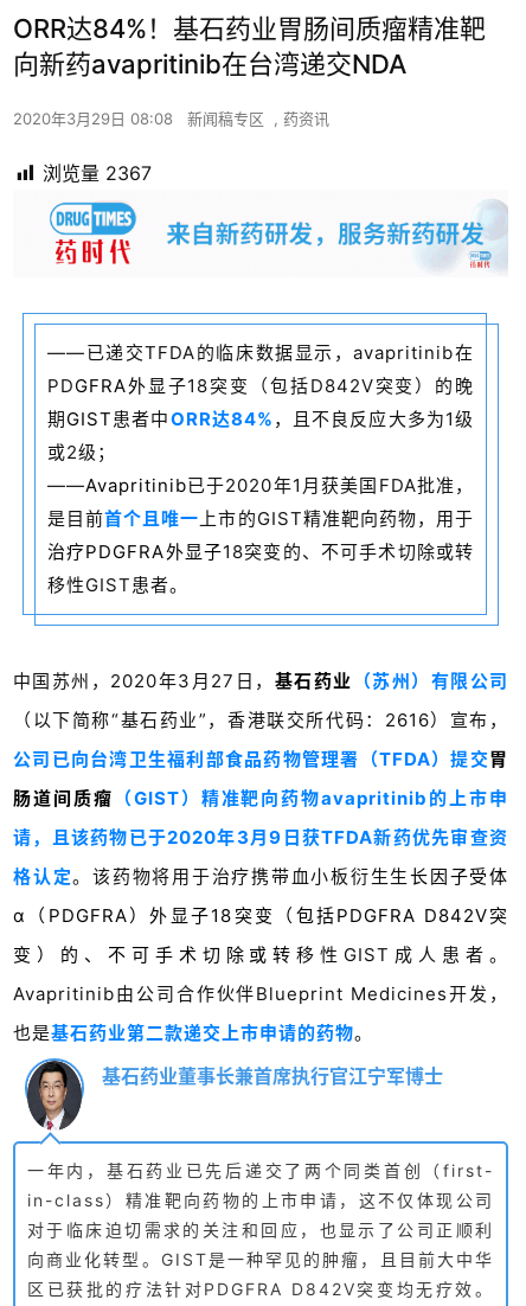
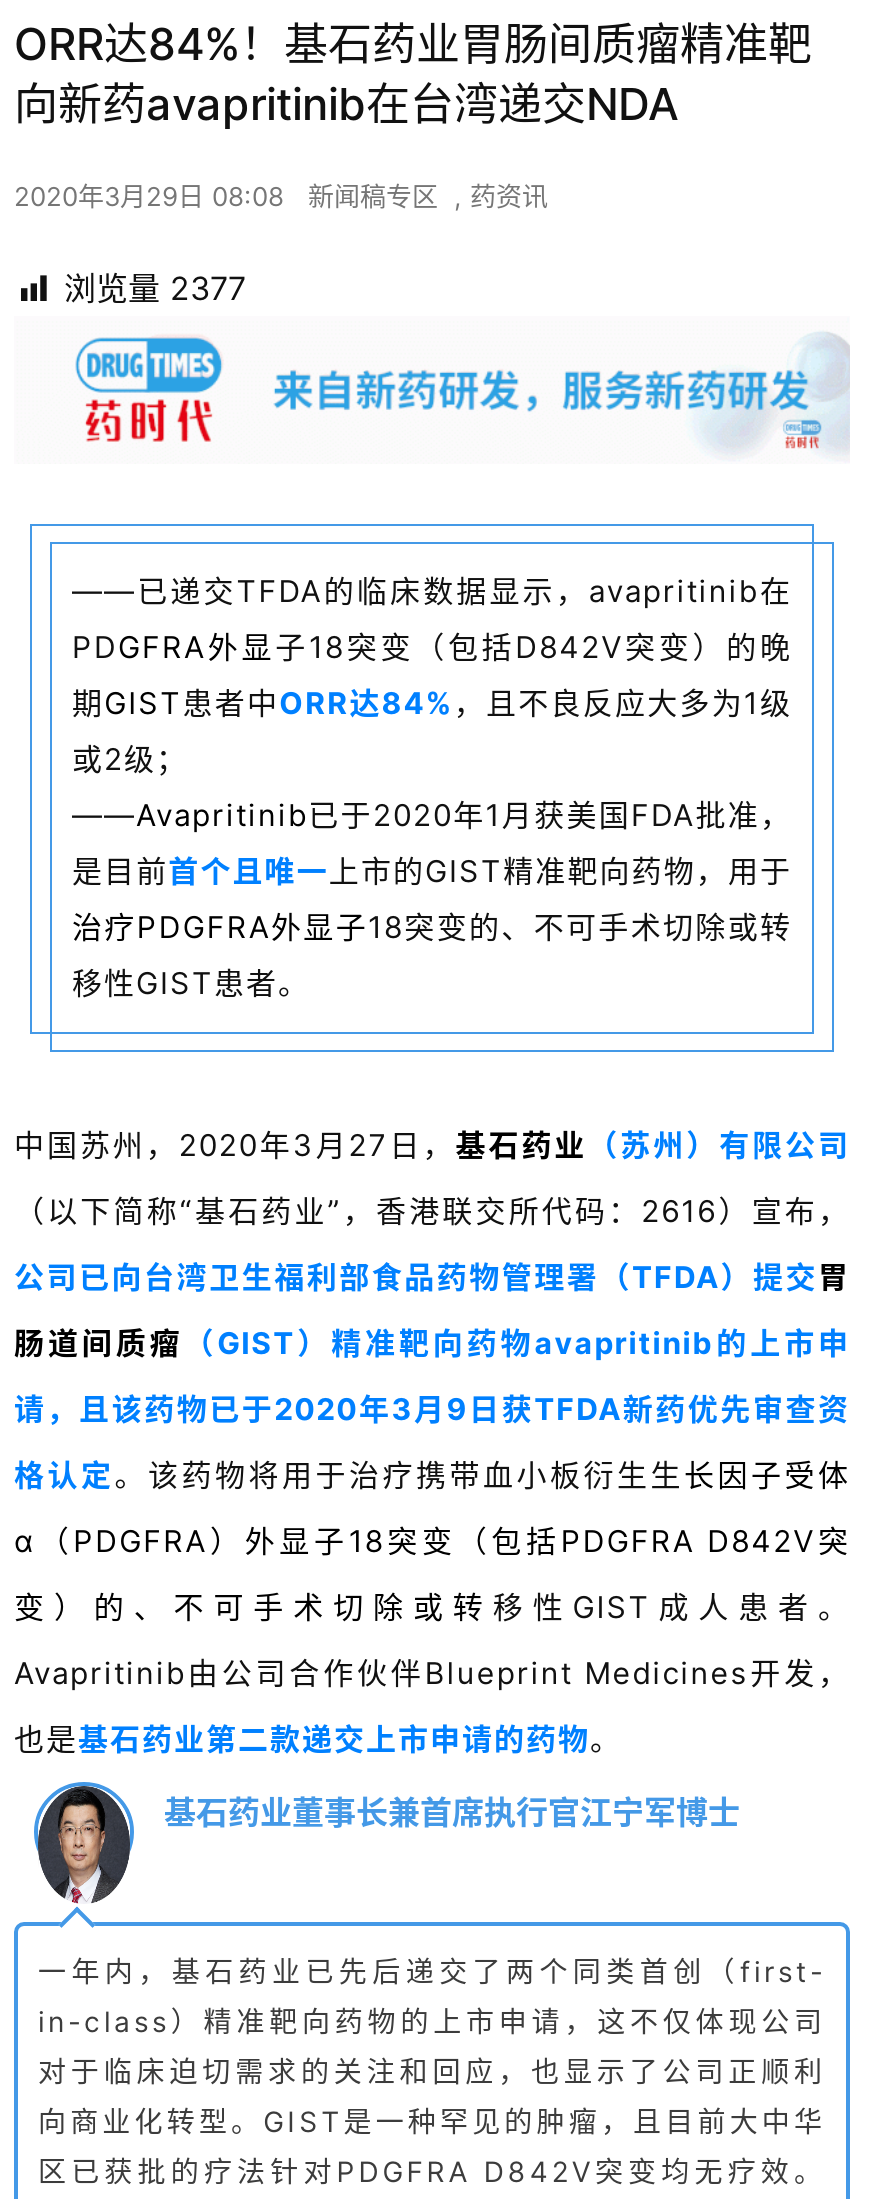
- 浏览量 2367
+ 浏览量 2377
